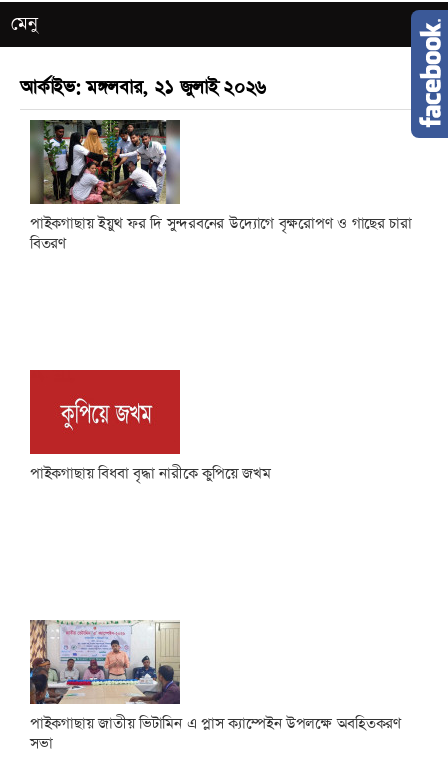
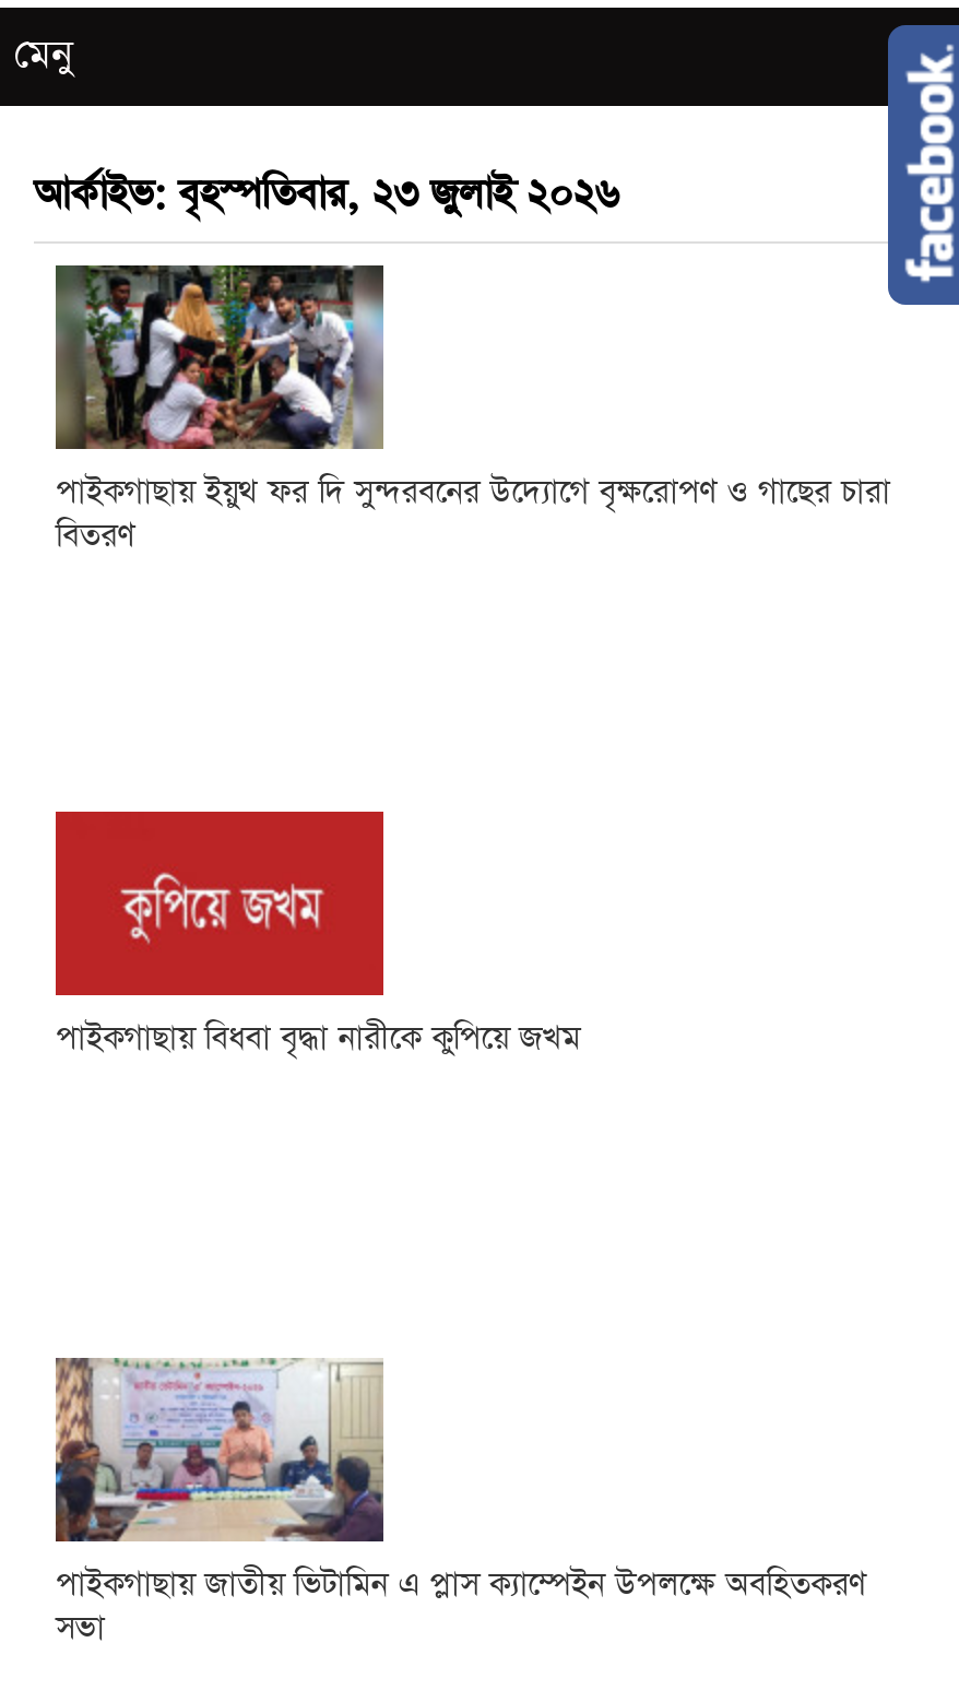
- আর্কাইভ: মঙ্গলবার, ২১ জুলাই ২০২৬
+ আর্কাইভ: বৃহস্পতিবার, ২৩ জুলাই ২০২৬
